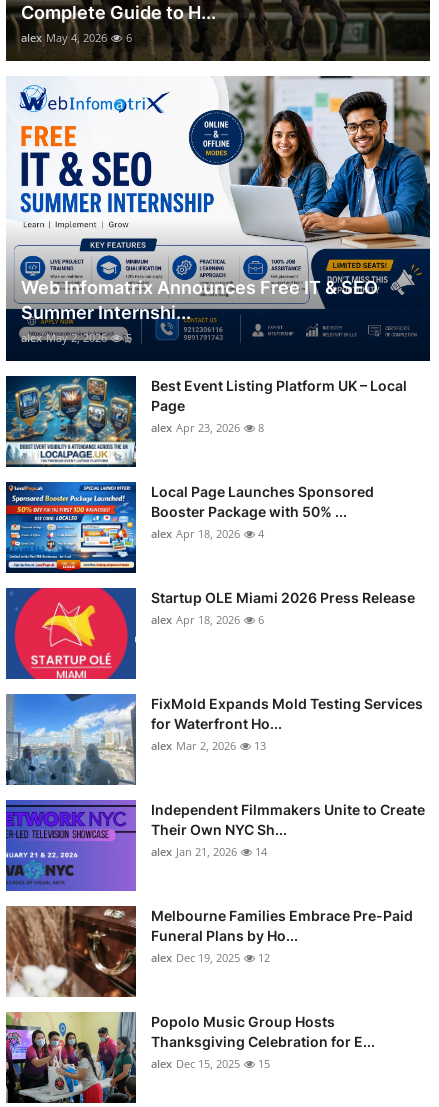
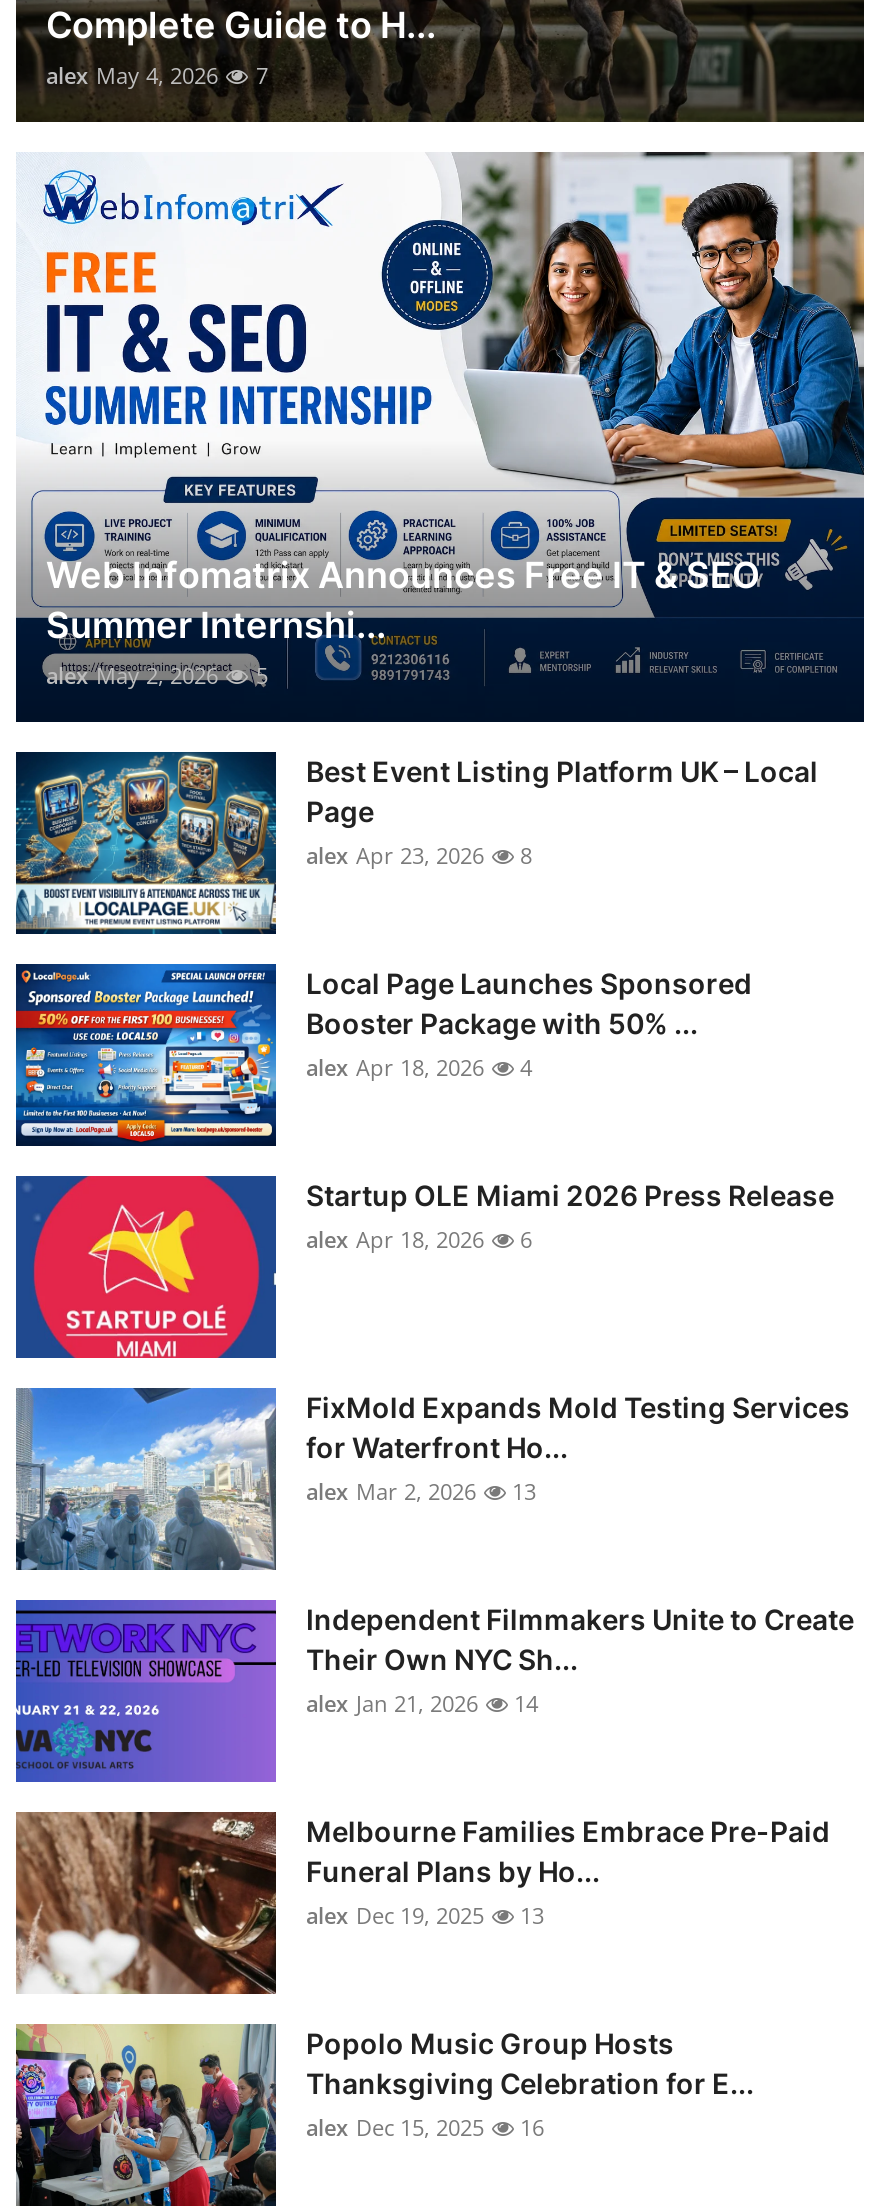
- alex May 4, 2026 6
+ alex May 4, 2026 7

- alex Dec 19, 2025 12
+ alex Dec 19, 2025 13

- alex Dec 15, 2025 15
+ alex Dec 15, 2025 16
